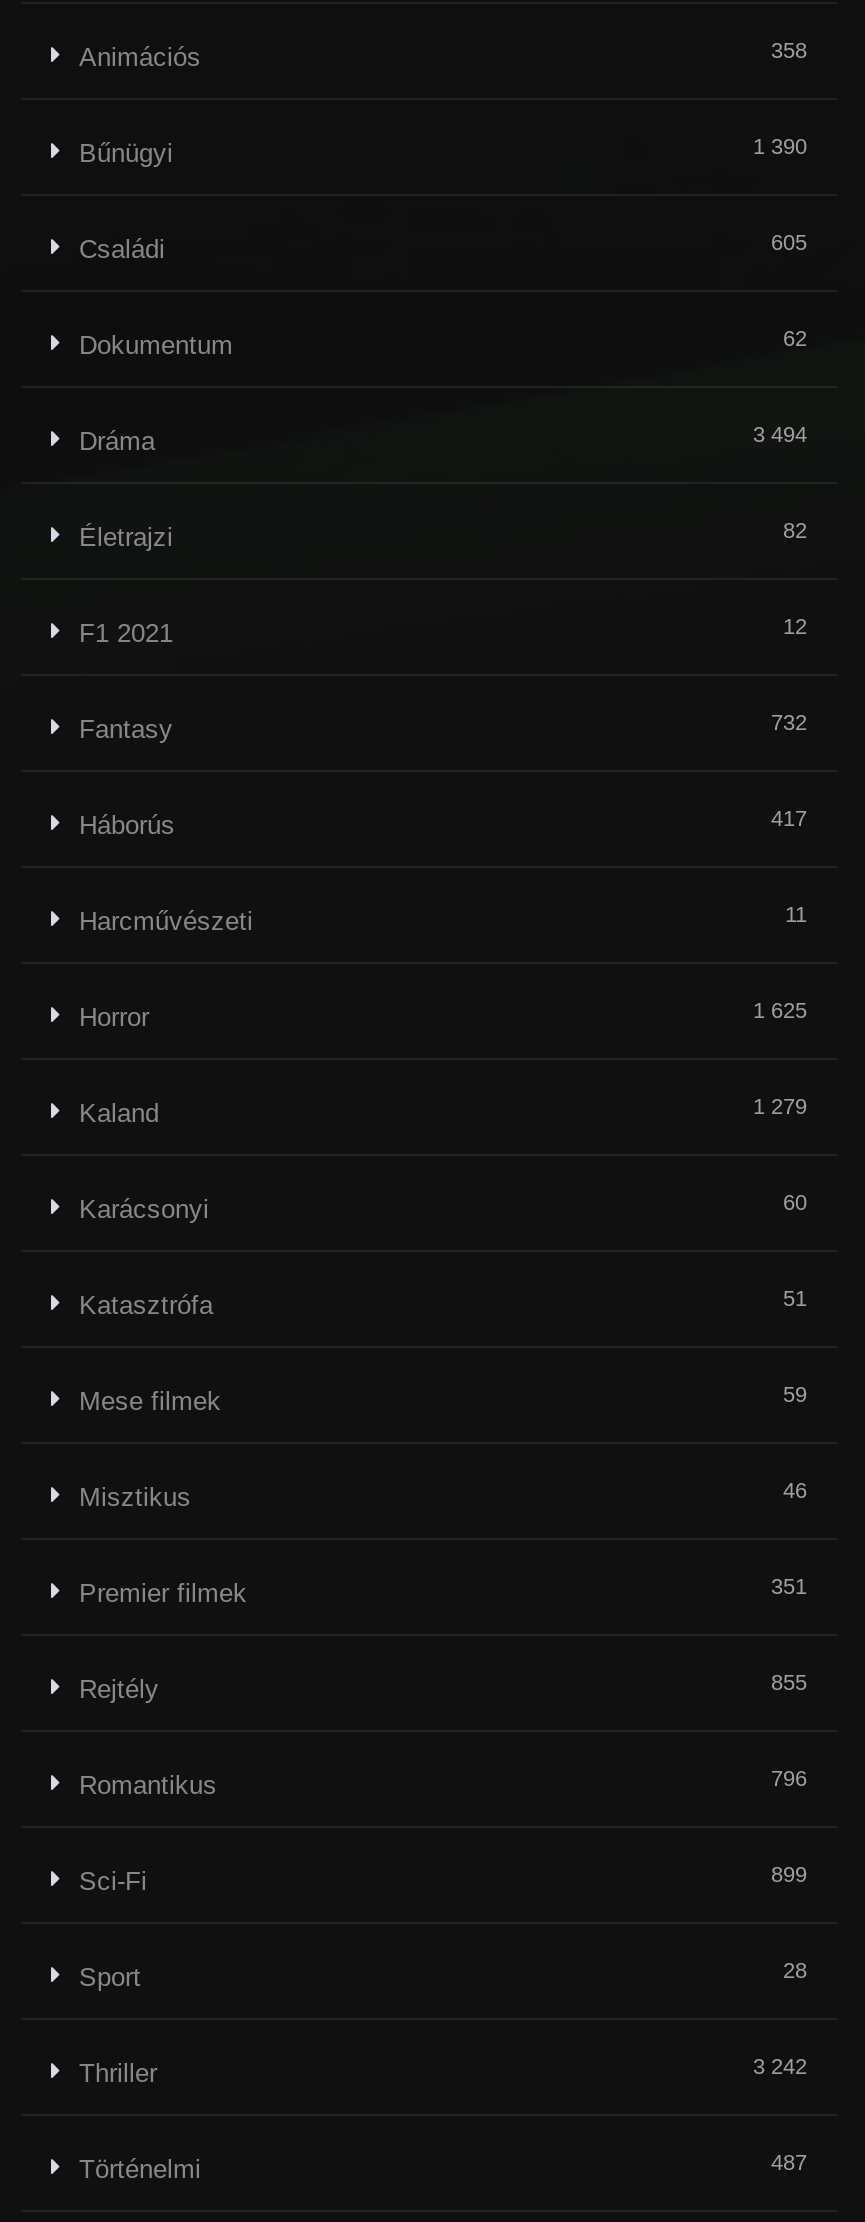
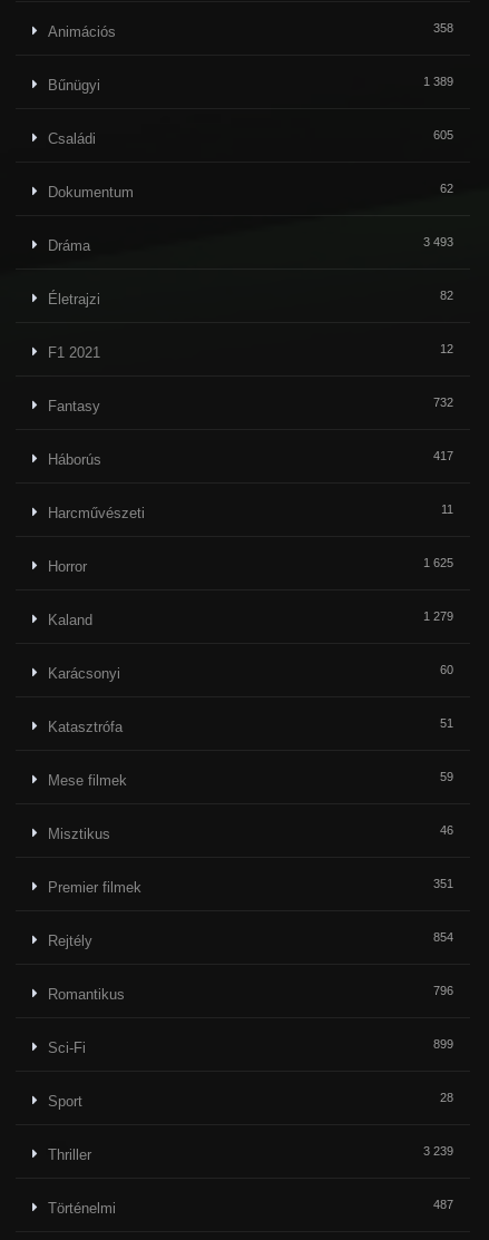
- 1 390
+ 1 389

- 3 494
+ 3 493

- 855
+ 854

- 3 242
+ 3 239
